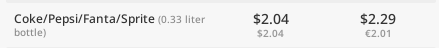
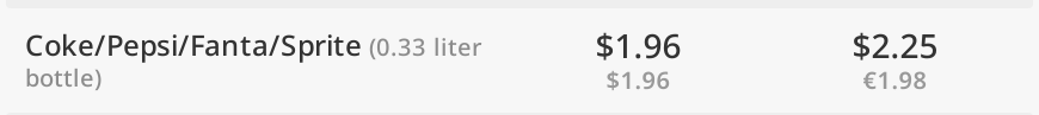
- $2.04
+ $1.96

- $2.29
+ $2.25

- $2.04
+ $1.96

- €2.01
+ €1.98
